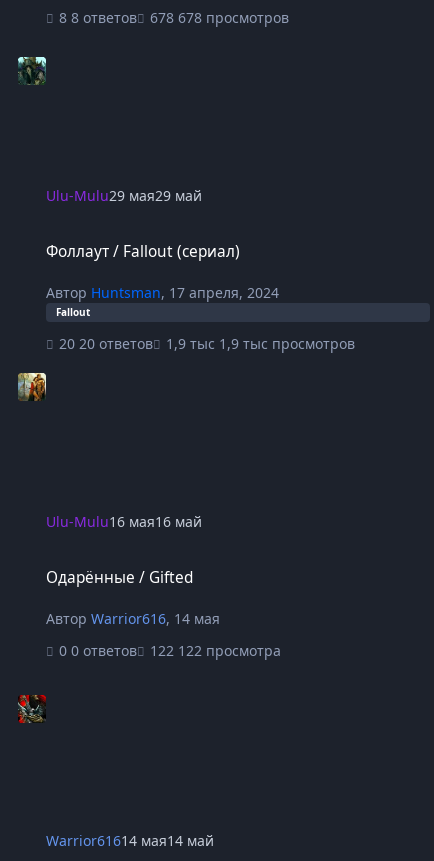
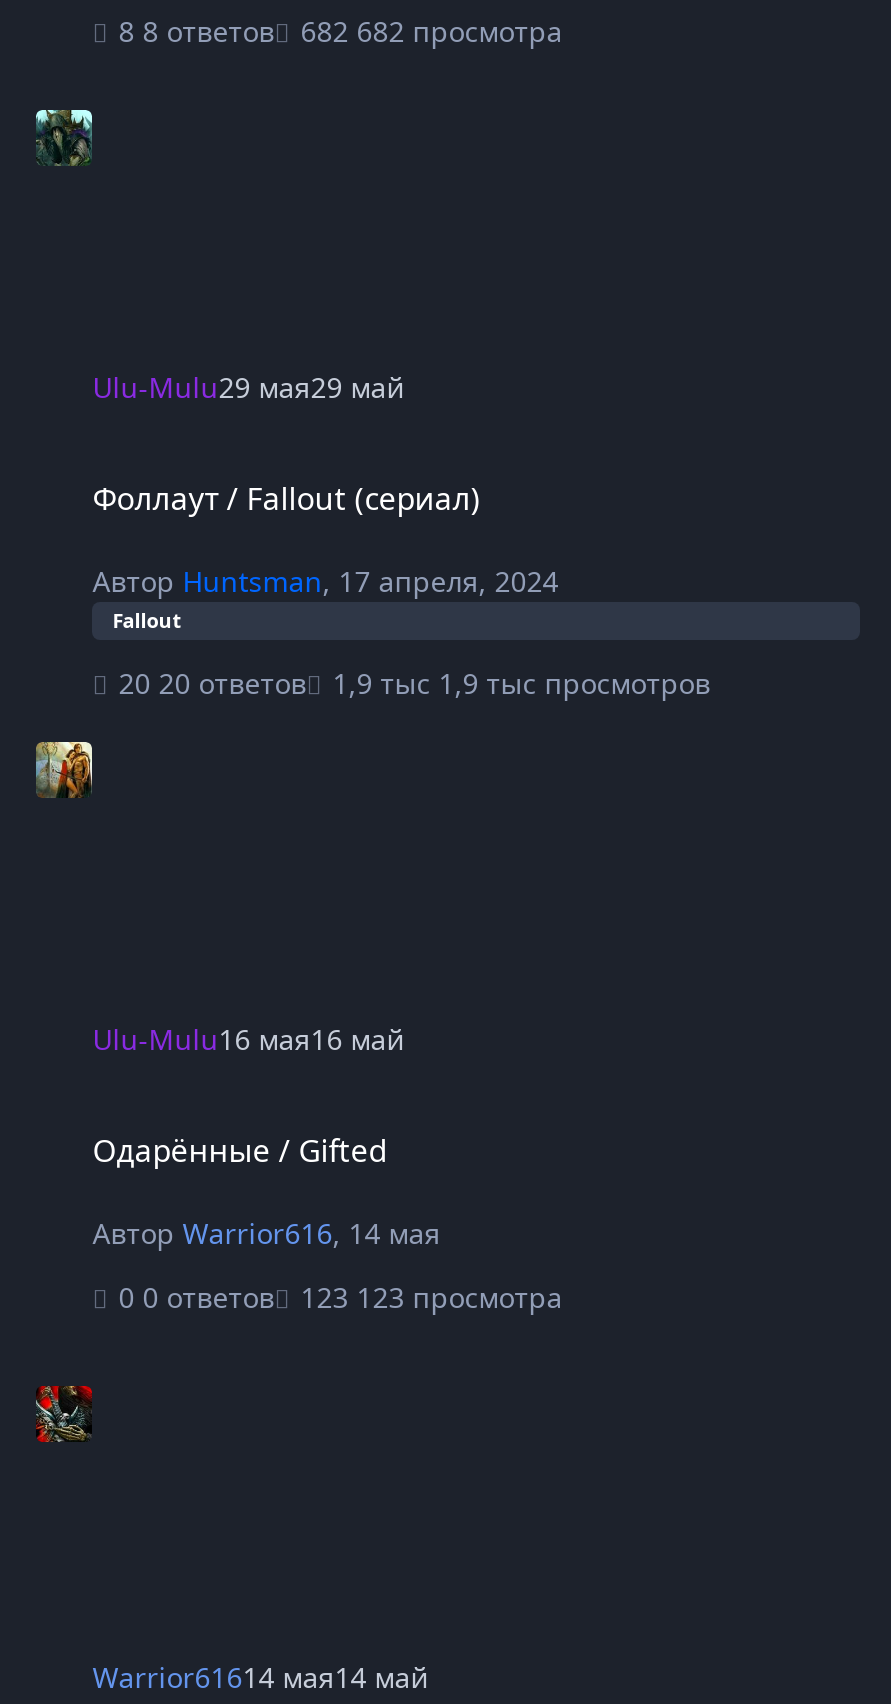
- 678 просмотров
+ 682 просмотра

- 122 просмотра
+ 123 просмотра
